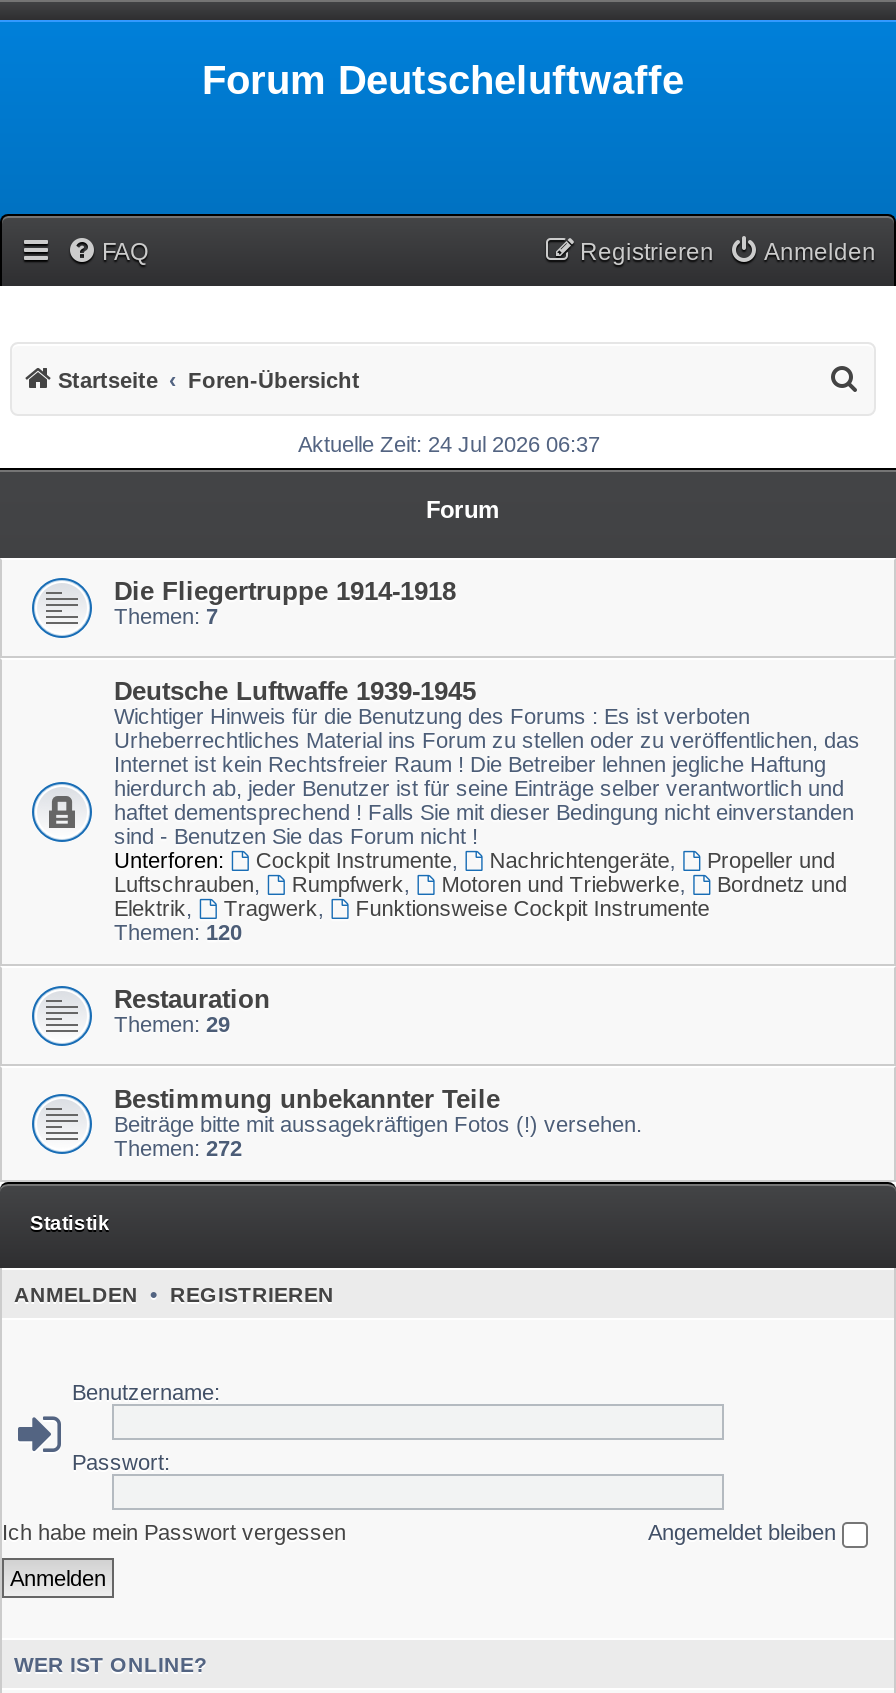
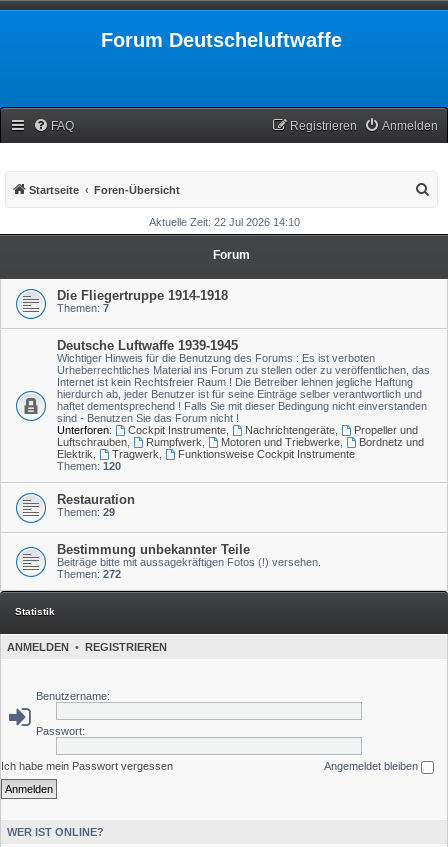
- Aktuelle Zeit: 24 Jul 2026 06:37
+ Aktuelle Zeit: 22 Jul 2026 14:10
